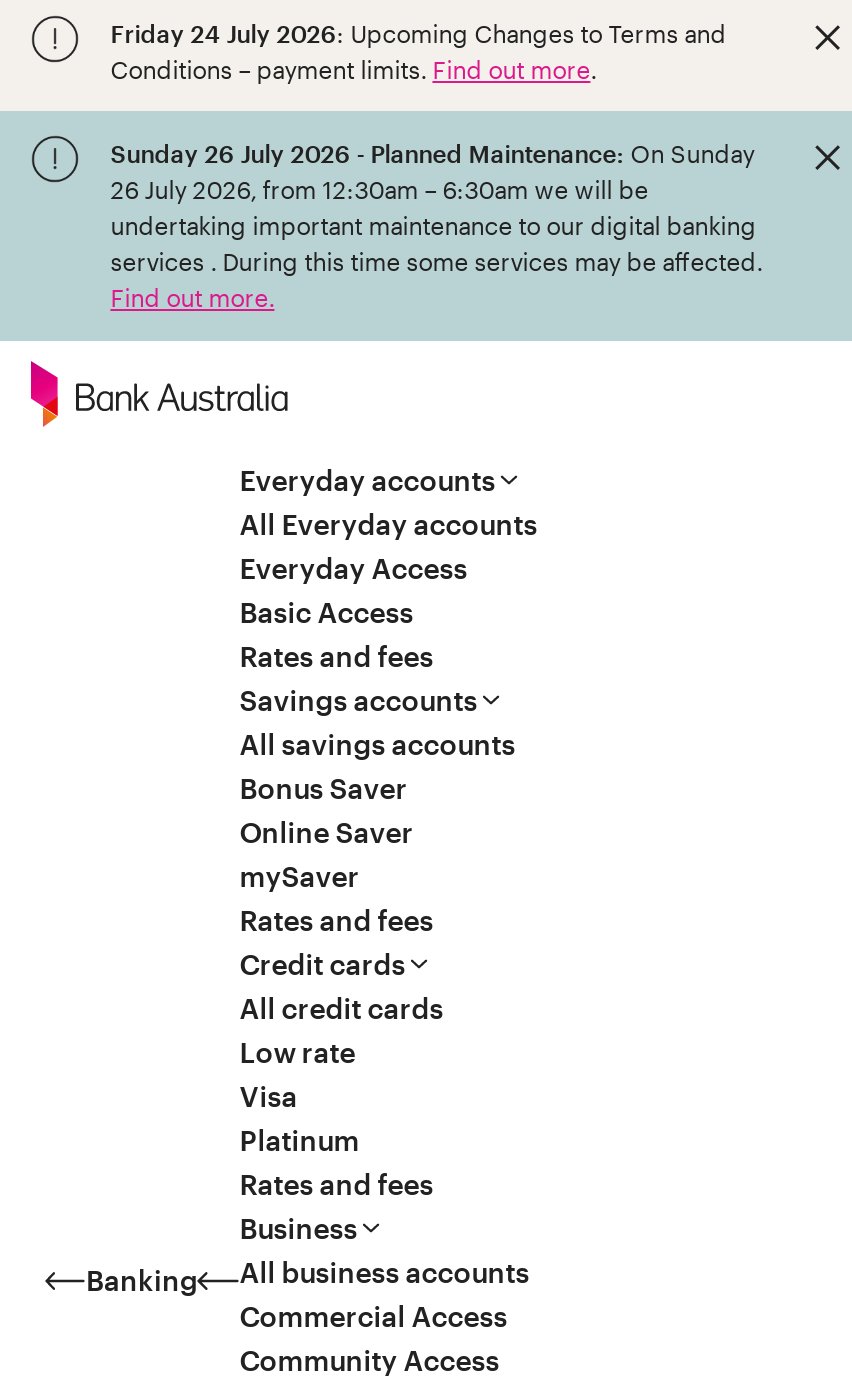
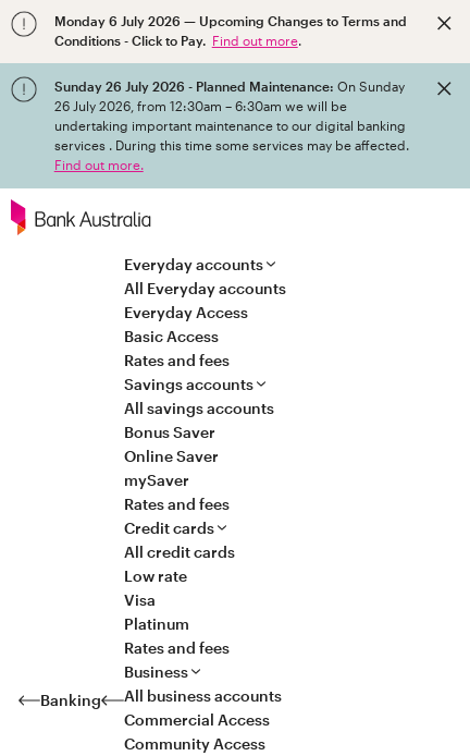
- Friday 24 July 2026: Upcoming Changes to Terms and
- Conditions – payment limits. Find out more.
+ Monday 6 July 2026 — Upcoming Changes to Terms and
+ Conditions - Click to Pay. Find out more.
